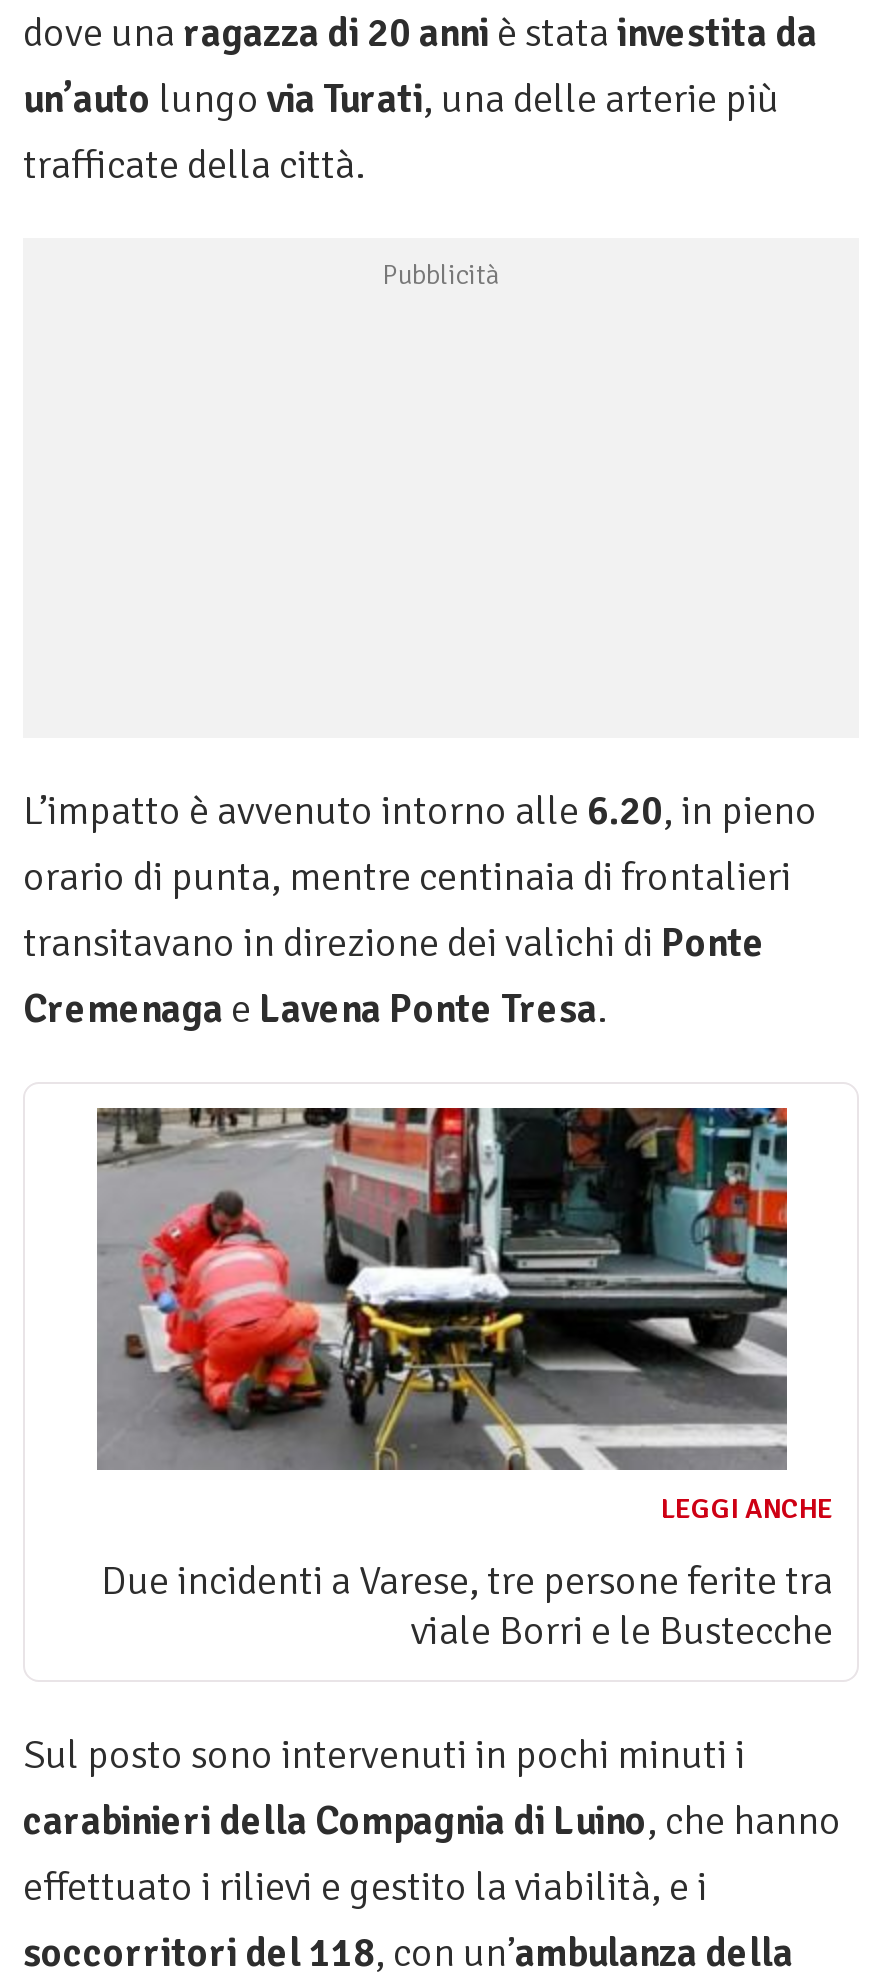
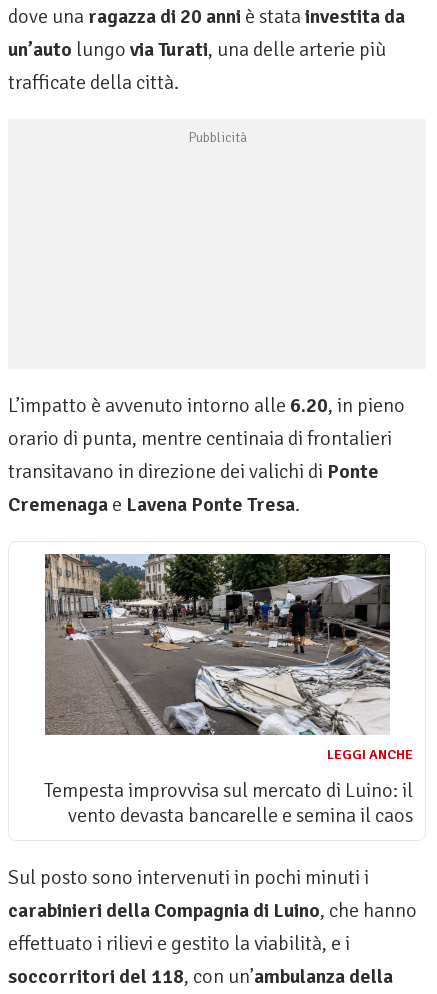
- [image]
+ [image]

- Due incidenti a Varese, tre persone ferite tra
- viale Borri e le Bustecche
+ Tempesta improvvisa sul mercato di Luino: il
+ vento devasta bancarelle e semina il caos
